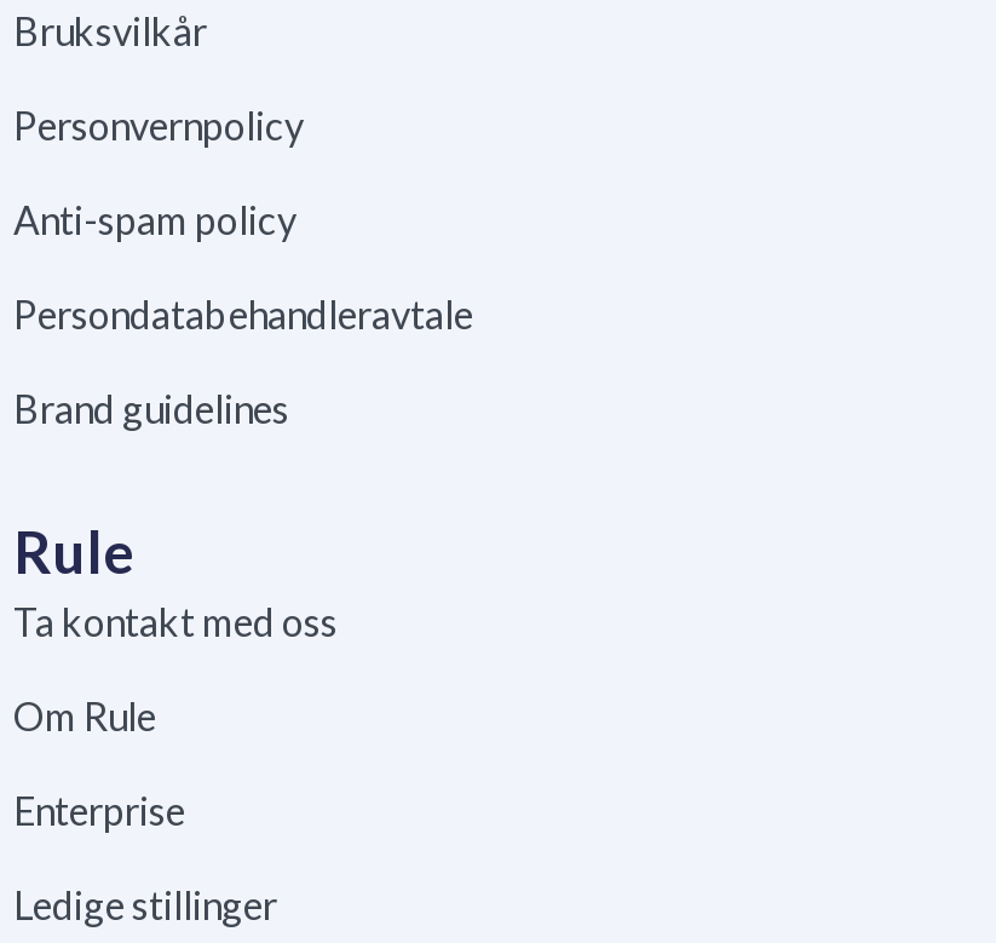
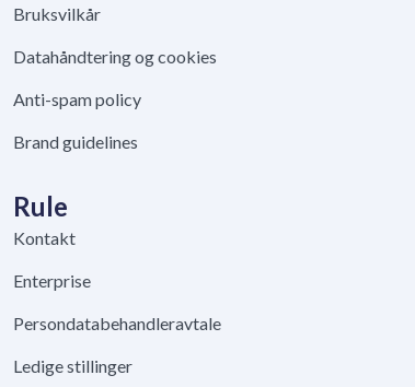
- Personvernpolicy
+ Datahåndtering og cookies

moved down: Persondatabehandleravtale

- Ta kontakt med oss
- Om Rule
+ Kontakt

moved up: Enterprise
